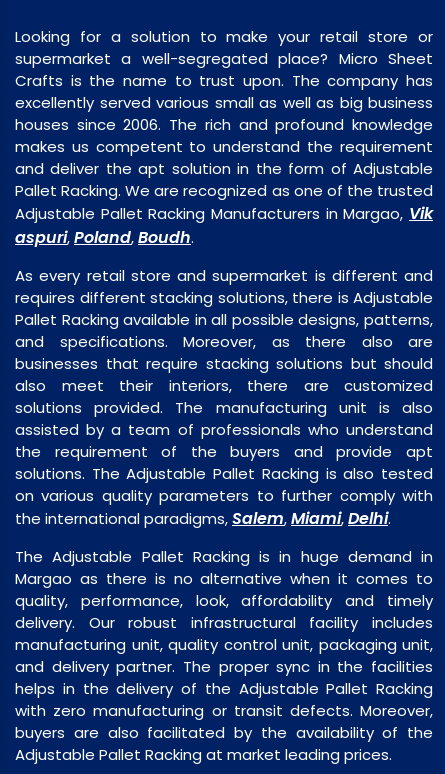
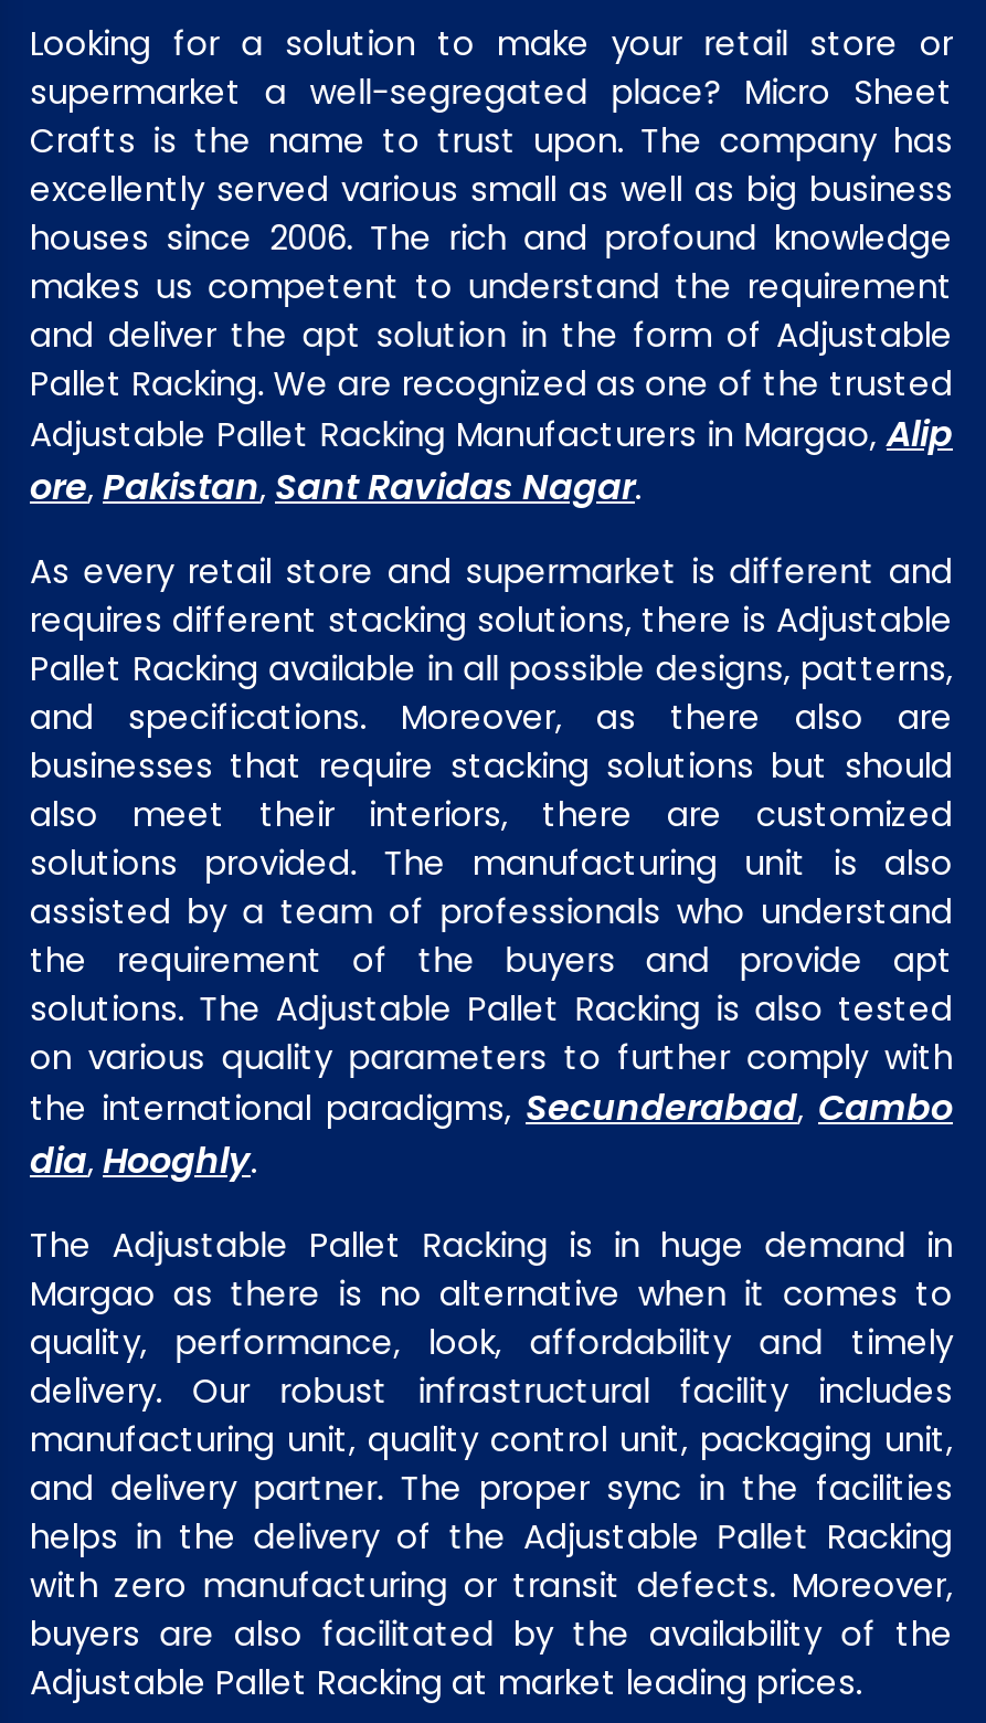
- Adjustable Pallet Racking Manufacturers in Margao, Vik
- aspuri, Poland, Boudh.
+ Adjustable Pallet Racking Manufacturers in Margao, Alip
+ ore, Pakistan, Sant Ravidas Nagar.

- the international paradigms, Salem, Miami, Delhi.
+ the international paradigms, Secunderabad, Cambo
+ dia, Hooghly.
